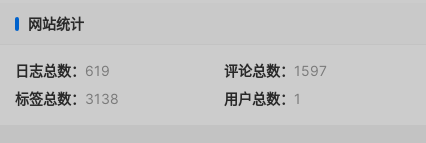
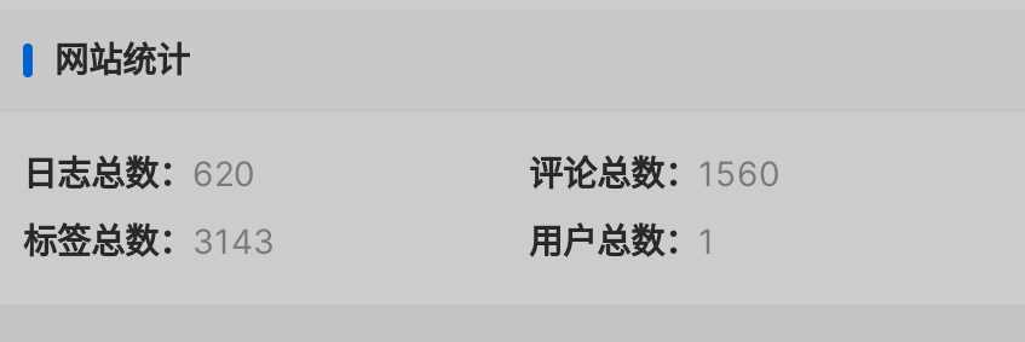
- 日志总数：619
+ 日志总数：620

- 评论总数：1597
+ 评论总数：1560

- 标签总数：3138
+ 标签总数：3143
